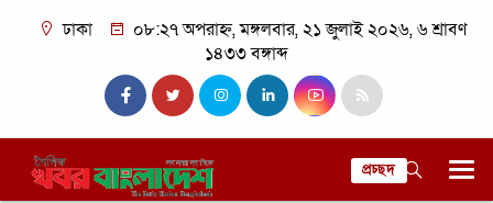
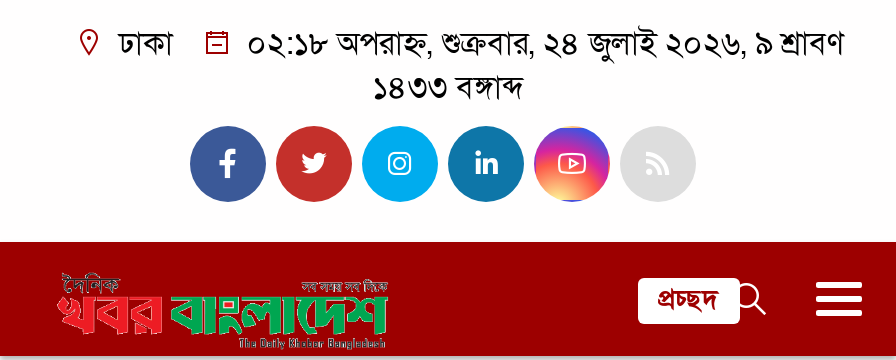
- ০৮:২৭ অপরাহ্ন, মঙ্গলবার, ২১ জুলাই ২০২৬, ৬ শ্রাবণ
+ ০২:১৮ অপরাহ্ন, শুক্রবার, ২৪ জুলাই ২০২৬, ৯ শ্রাবণ
